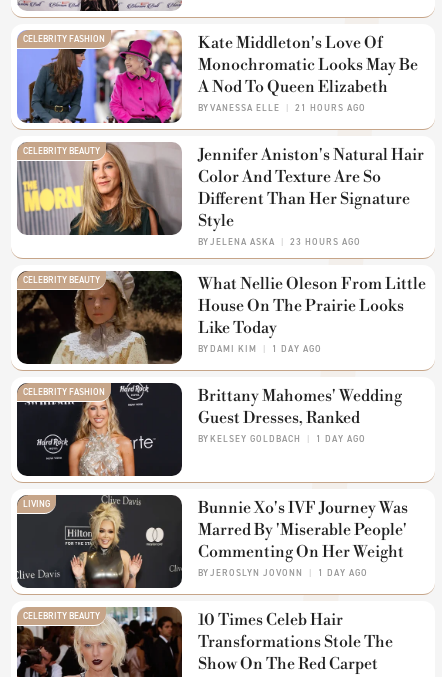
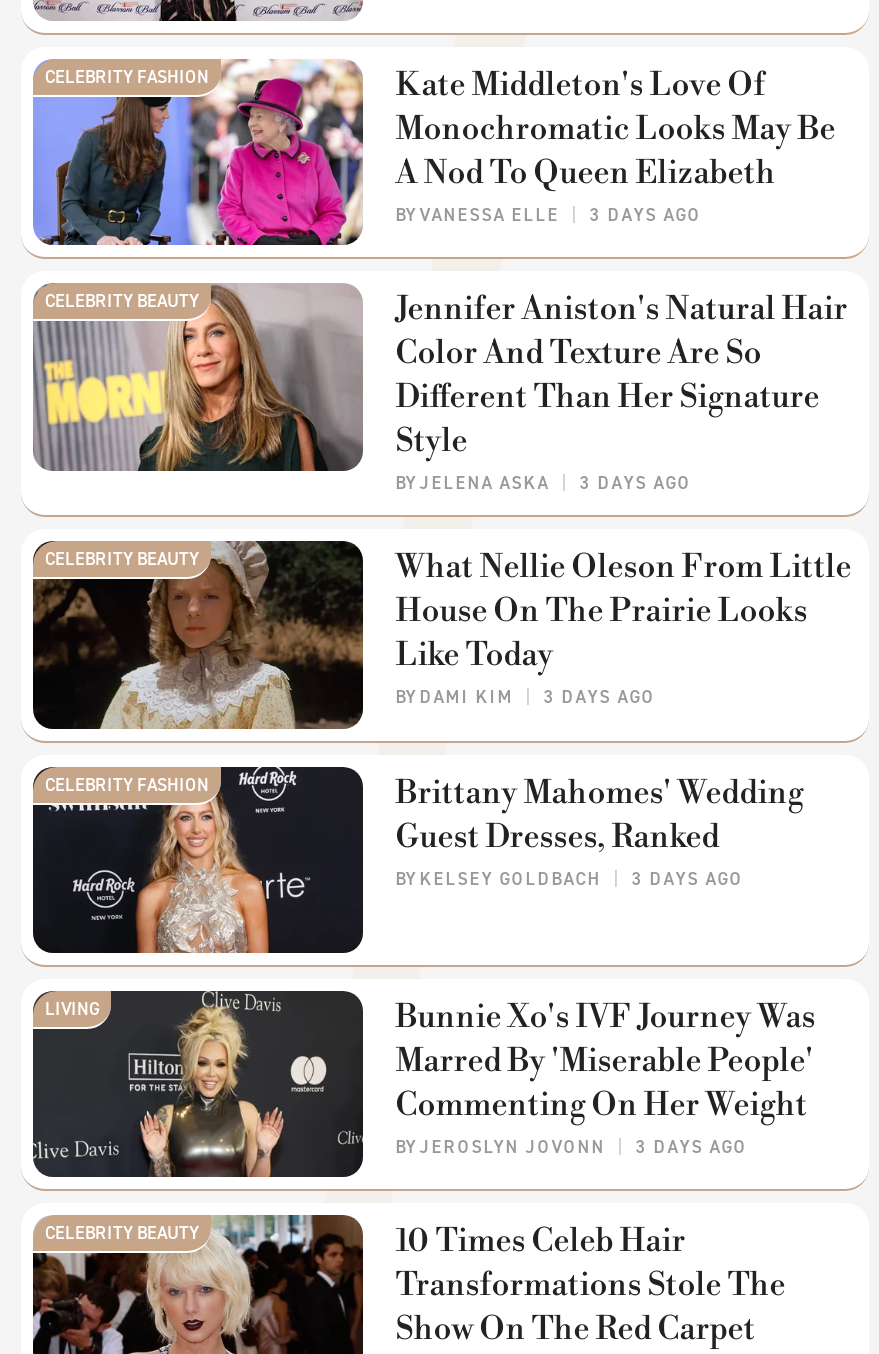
- BY VANESSA ELLE 21 HOURS AGO
+ BY VANESSA ELLE 3 DAYS AGO

- BY JELENA ASKA 23 HOURS AGO
+ BY JELENA ASKA 3 DAYS AGO

- BY DAMI KIM 1 DAY AGO
+ BY DAMI KIM 3 DAYS AGO

- BY KELSEY GOLDBACH 1 DAY AGO
+ BY KELSEY GOLDBACH 3 DAYS AGO

- BY JEROSLYN JOVONN 1 DAY AGO
+ BY JEROSLYN JOVONN 3 DAYS AGO
